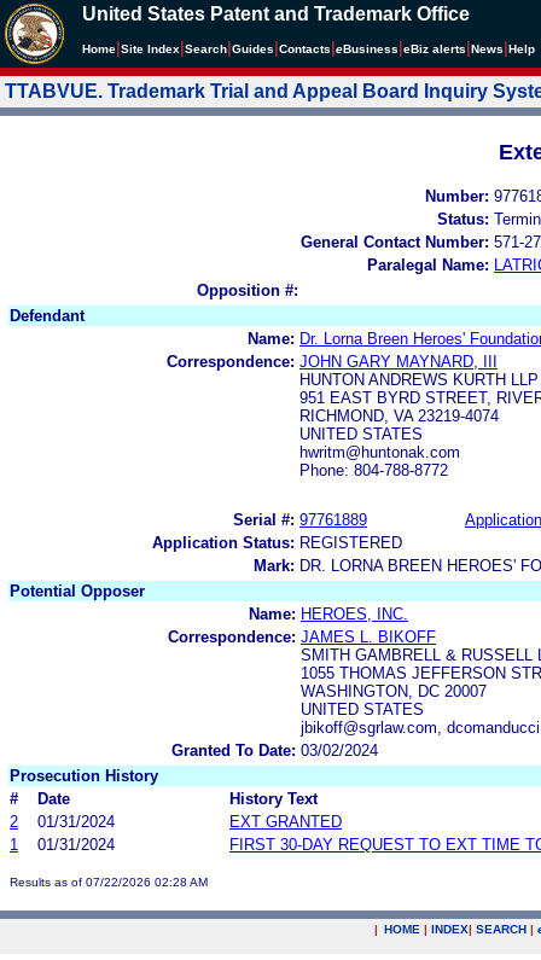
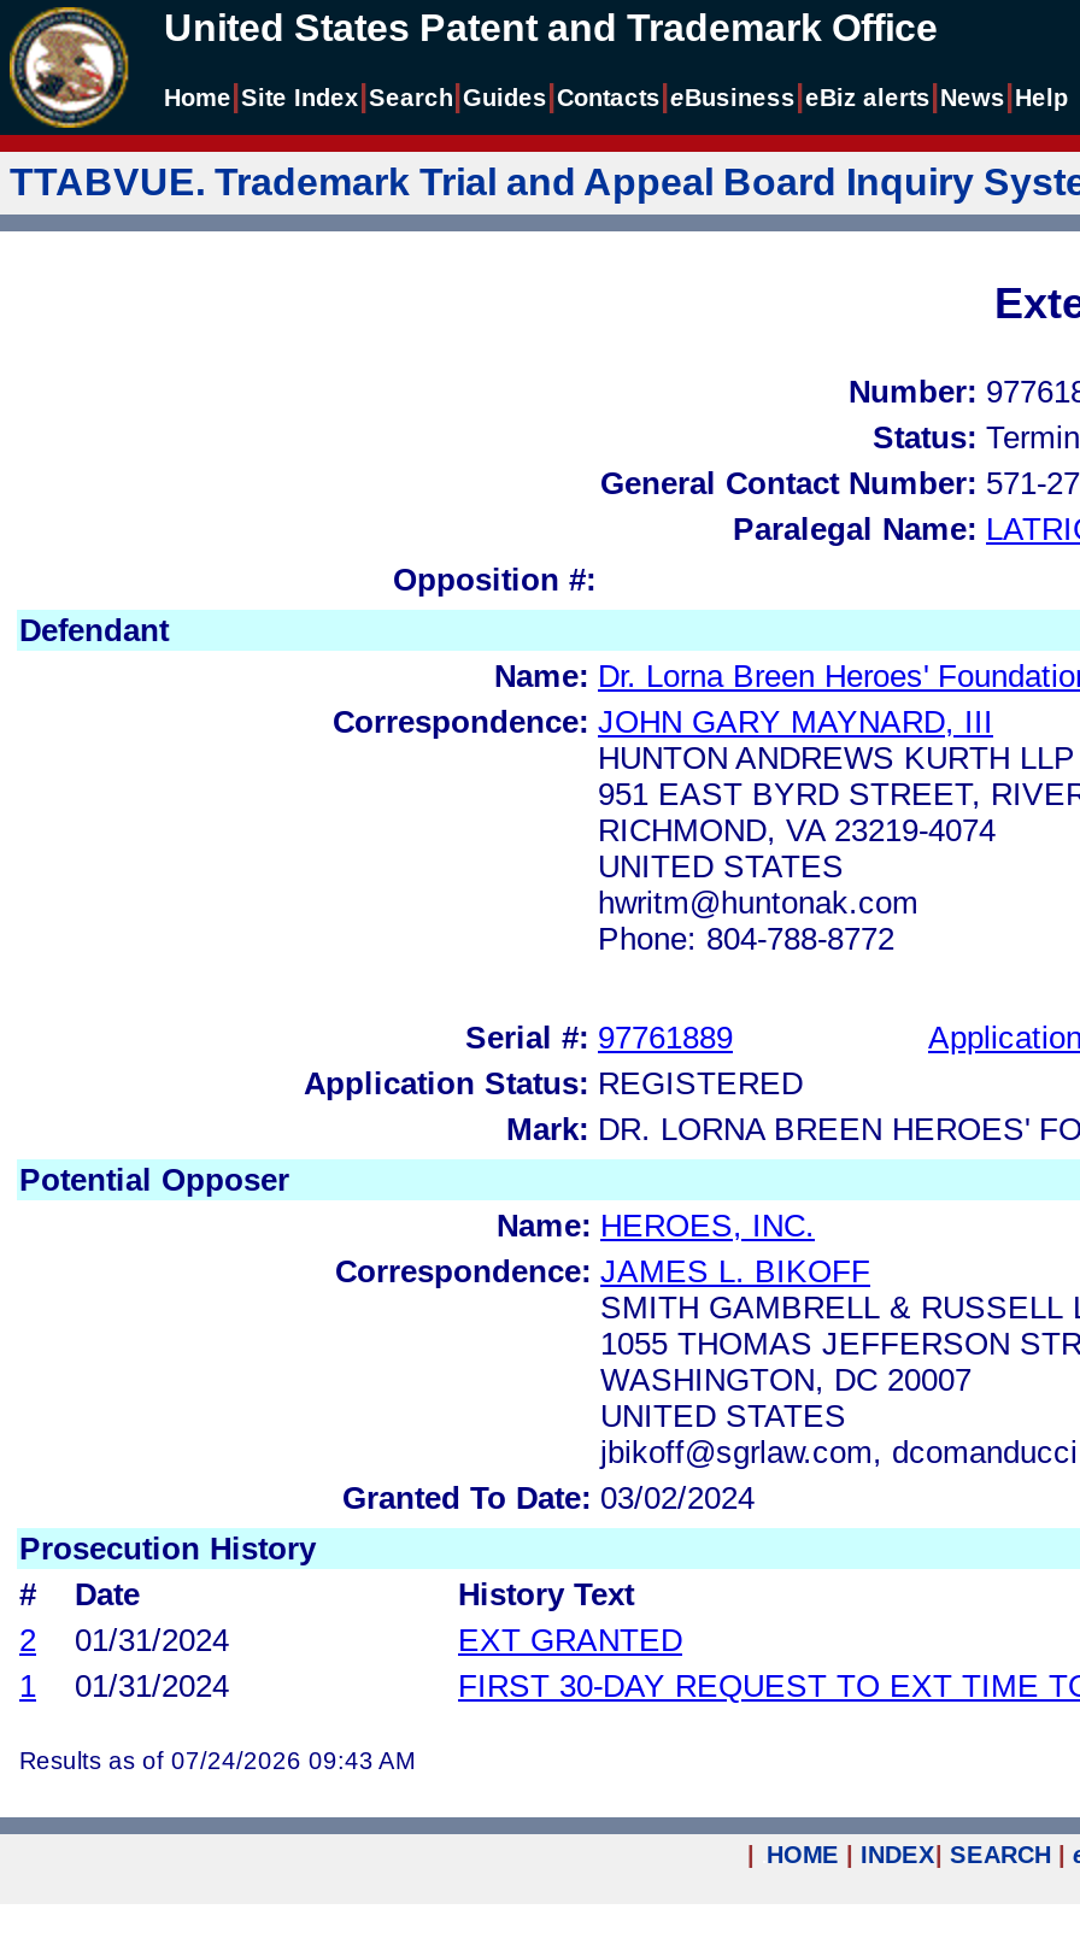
- Results as of 07/22/2026 02:28 AM
+ Results as of 07/24/2026 09:43 AM
